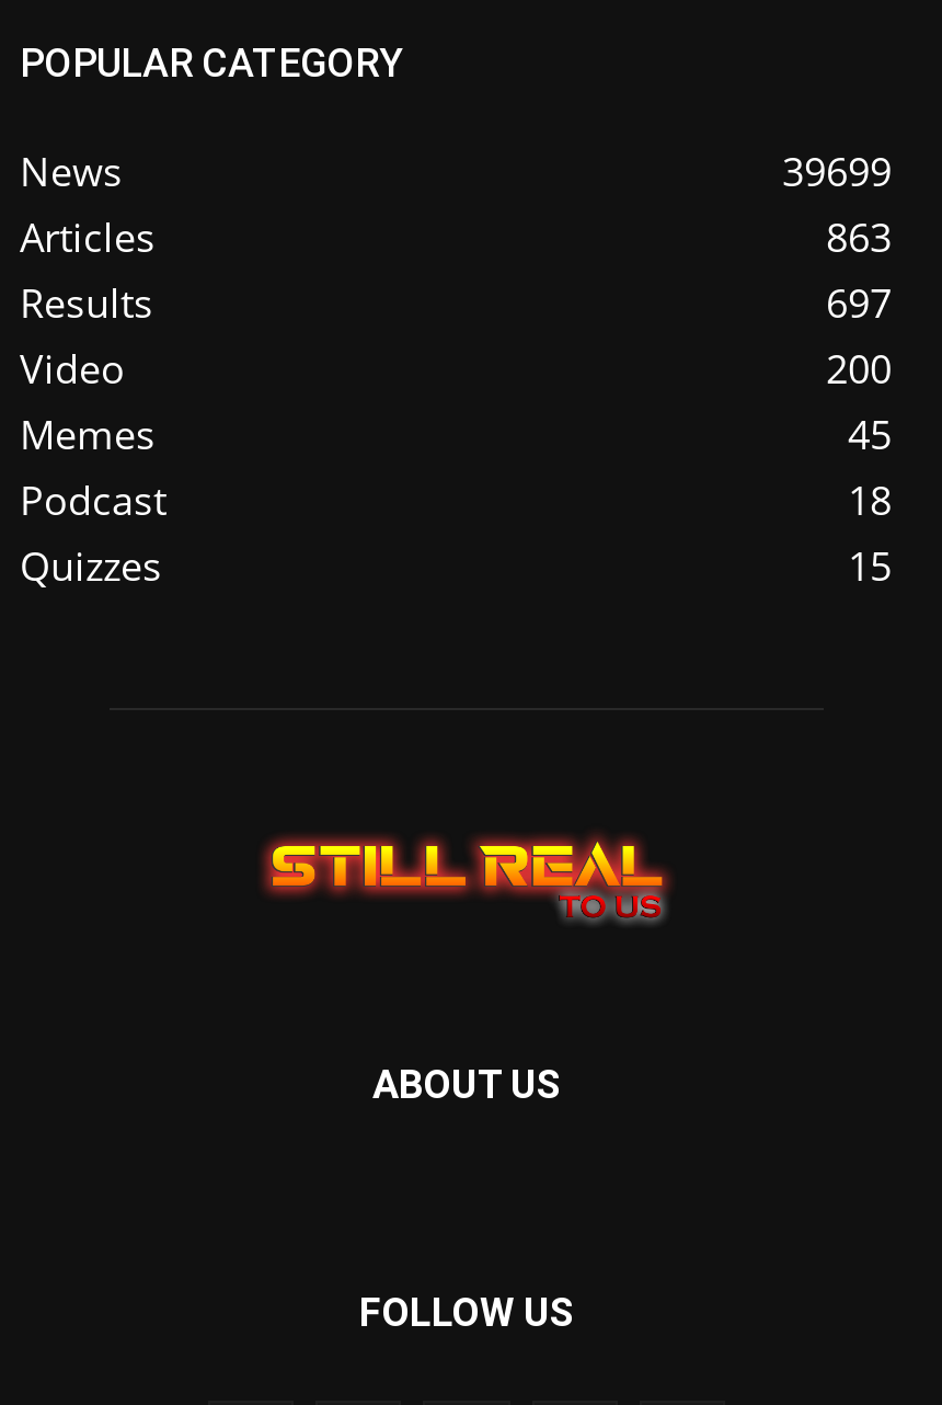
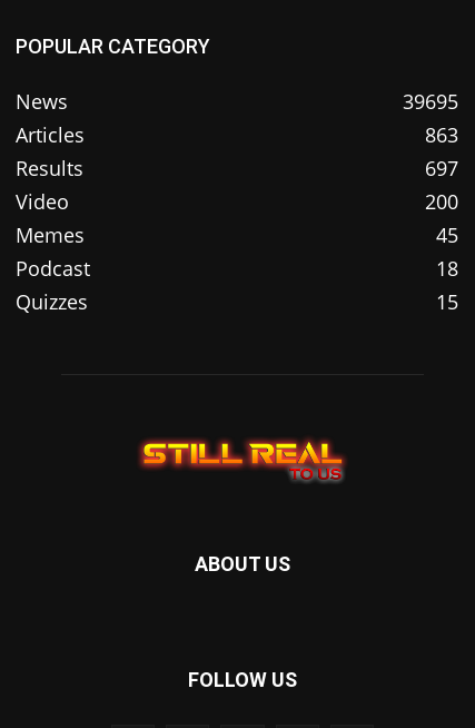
- 39699
+ 39695
